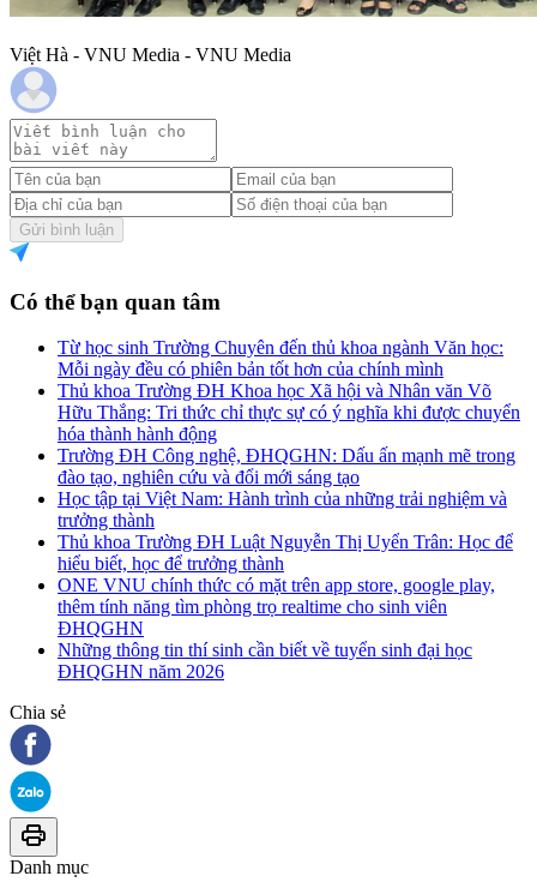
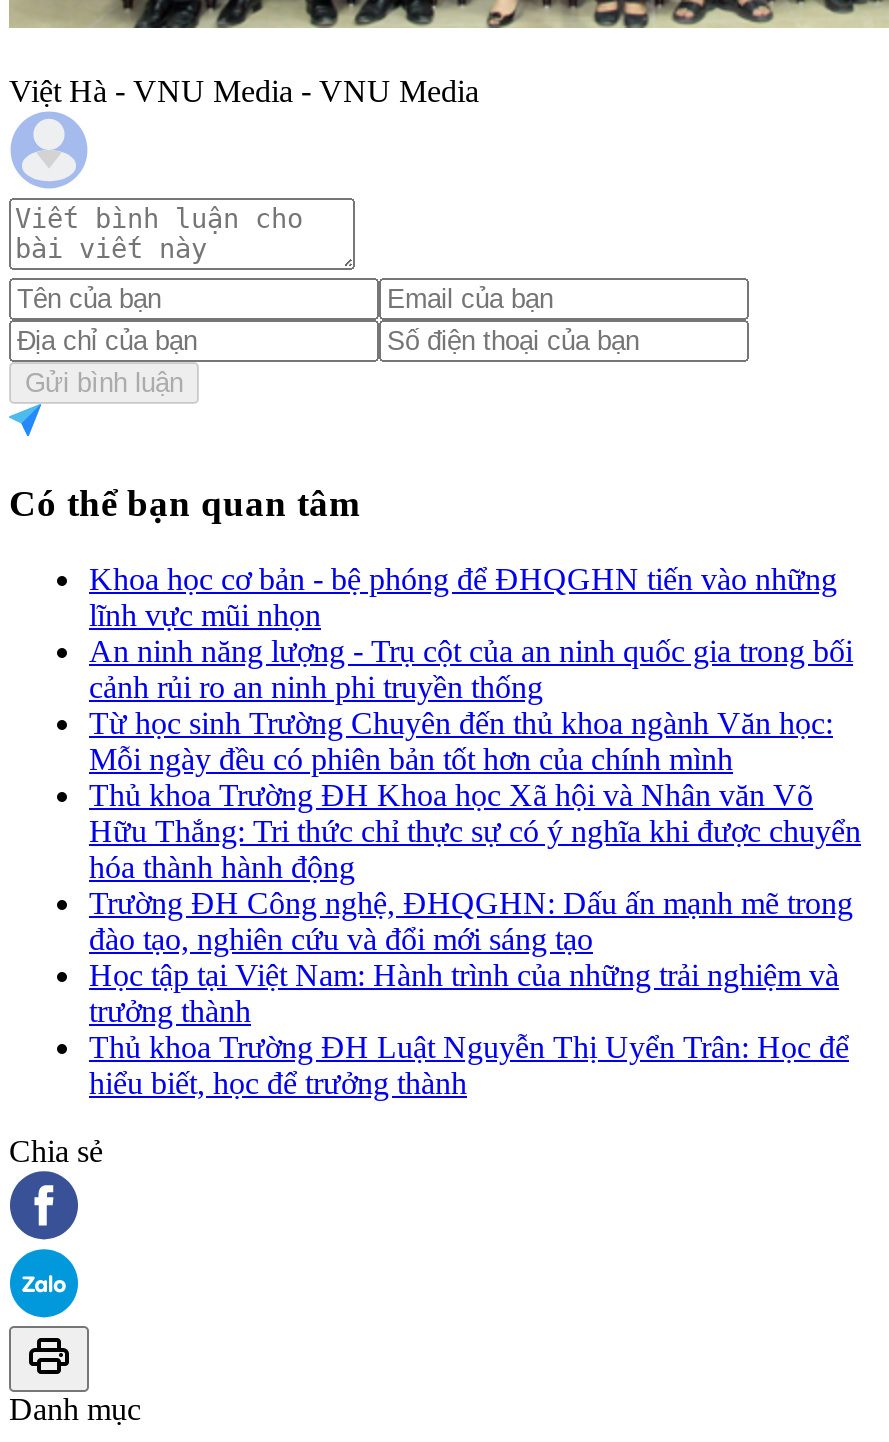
+ Khoa học cơ bản - bệ phóng để ĐHQGHN tiến vào những
+ lĩnh vực mũi nhọn
+ An ninh năng lượng - Trụ cột của an ninh quốc gia trong bối
+ cảnh rủi ro an ninh phi truyền thống

moved down: Từ học sinh Trường Chuyên đến thủ khoa ngành Văn học: | Mỗi ngày đều có phiên bản tốt hơn của chính mình | Thủ khoa Trường ĐH Khoa học Xã hội và Nhân văn Võ | ... | Thủ khoa Trường ĐH Luật Nguyễn Thị Uyển Trân: Học để | hiểu biết, học để trưởng thành

- ONE VNU chính thức có mặt trên app store, google play,
- thêm tính năng tìm phòng trọ realtime cho sinh viên
- ĐHQGHN
- Những thông tin thí sinh cần biết về tuyển sinh đại học
- ĐHQGHN năm 2026
